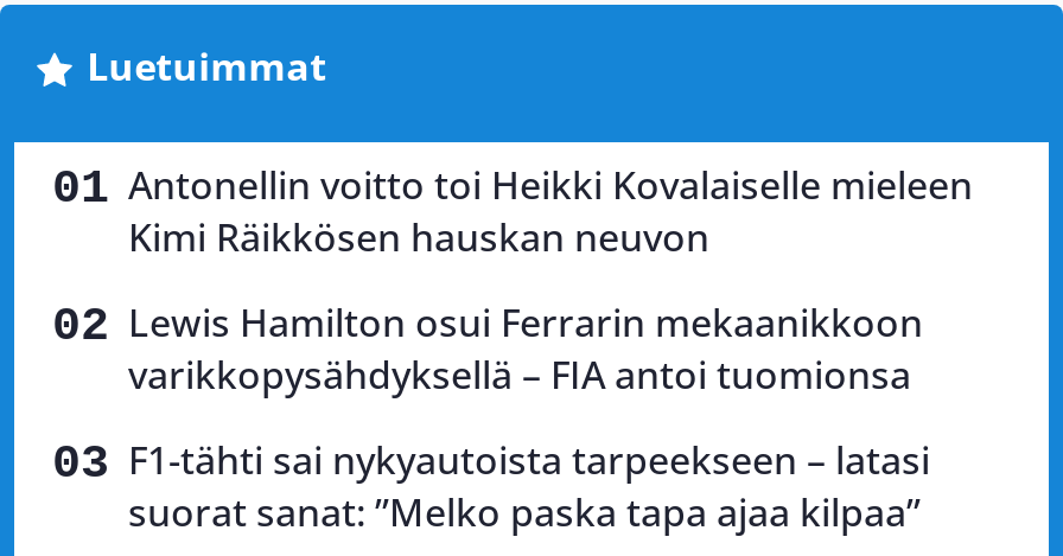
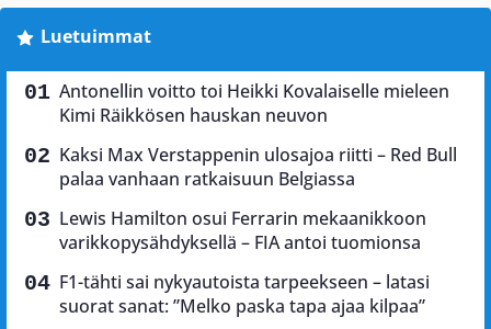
+ Kaksi Max Verstappenin ulosajoa riitti – Red Bull
+ palaa vanhaan ratkaisuun Belgiassa
